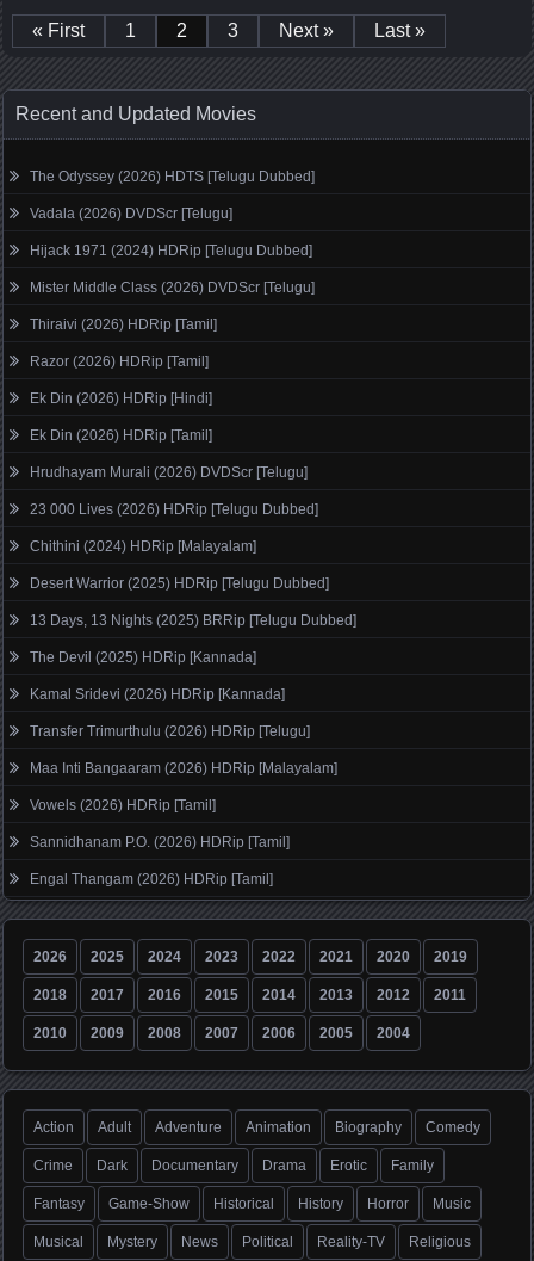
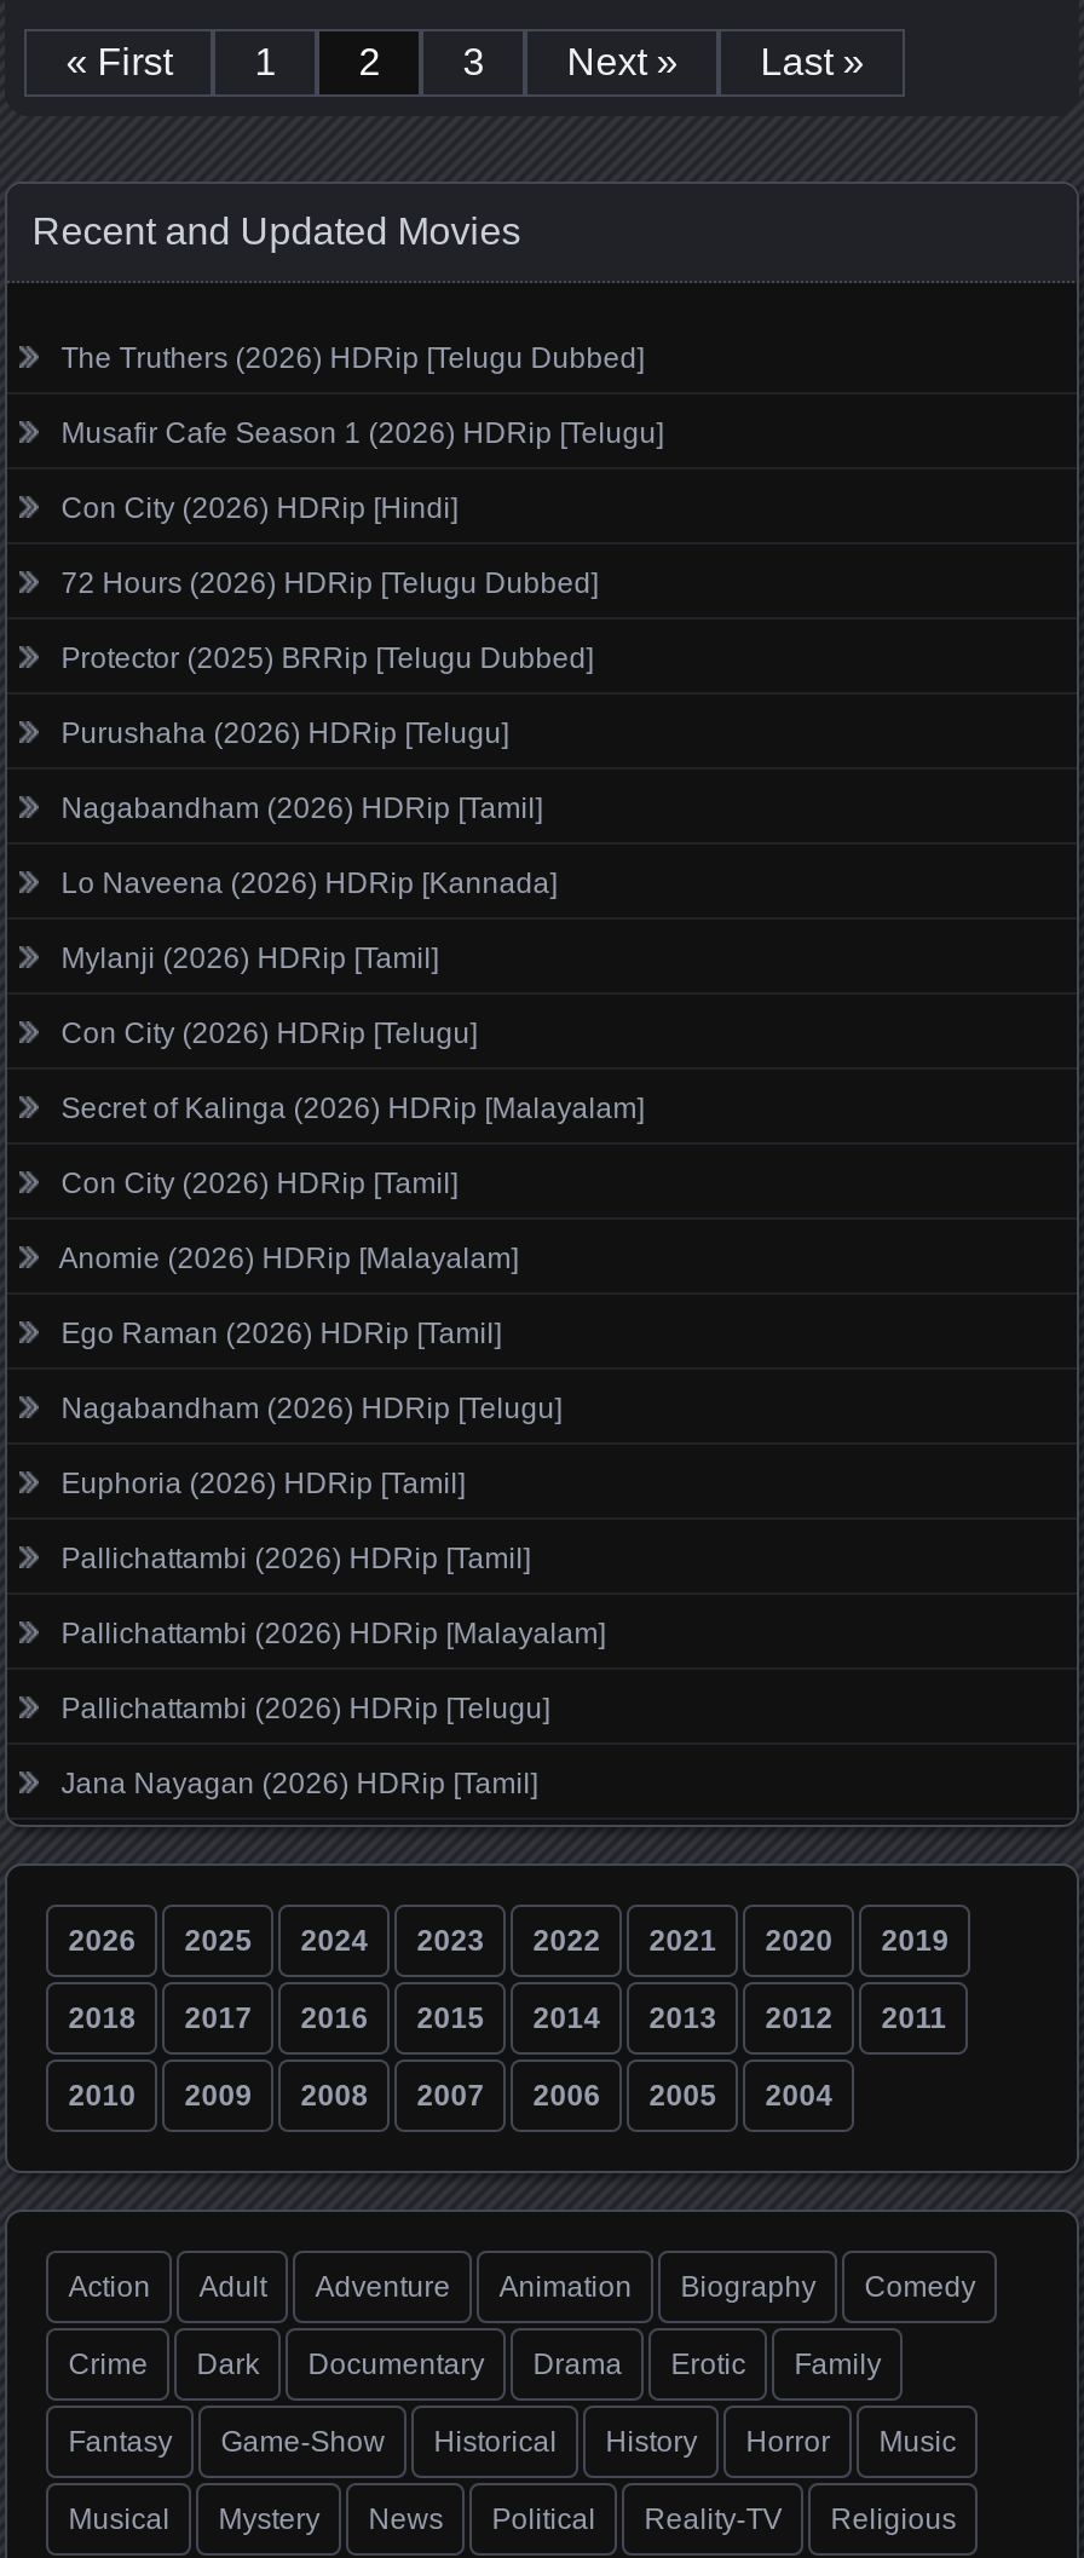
- The Odyssey (2026) HDTS [Telugu Dubbed]
+ The Truthers (2026) HDRip [Telugu Dubbed]

- Vadala (2026) DVDScr [Telugu]
+ Musafir Cafe Season 1 (2026) HDRip [Telugu]

- Hijack 1971 (2024) HDRip [Telugu Dubbed]
+ Con City (2026) HDRip [Hindi]

- Mister Middle Class (2026) DVDScr [Telugu]
+ 72 Hours (2026) HDRip [Telugu Dubbed]

- Thiraivi (2026) HDRip [Tamil]
+ Protector (2025) BRRip [Telugu Dubbed]

- Razor (2026) HDRip [Tamil]
+ Purushaha (2026) HDRip [Telugu]

- Ek Din (2026) HDRip [Hindi]
+ Nagabandham (2026) HDRip [Tamil]

- Ek Din (2026) HDRip [Tamil]
+ Lo Naveena (2026) HDRip [Kannada]

- Hrudhayam Murali (2026) DVDScr [Telugu]
+ Mylanji (2026) HDRip [Tamil]

- 23 000 Lives (2026) HDRip [Telugu Dubbed]
+ Con City (2026) HDRip [Telugu]

- Chithini (2024) HDRip [Malayalam]
+ Secret of Kalinga (2026) HDRip [Malayalam]

- Desert Warrior (2025) HDRip [Telugu Dubbed]
+ Con City (2026) HDRip [Tamil]

- 13 Days, 13 Nights (2025) BRRip [Telugu Dubbed]
+ Anomie (2026) HDRip [Malayalam]

- The Devil (2025) HDRip [Kannada]
+ Ego Raman (2026) HDRip [Tamil]

- Kamal Sridevi (2026) HDRip [Kannada]
+ Nagabandham (2026) HDRip [Telugu]

- Transfer Trimurthulu (2026) HDRip [Telugu]
+ Euphoria (2026) HDRip [Tamil]

- Maa Inti Bangaaram (2026) HDRip [Malayalam]
+ Pallichattambi (2026) HDRip [Tamil]

- Vowels (2026) HDRip [Tamil]
+ Pallichattambi (2026) HDRip [Malayalam]

- Sannidhanam P.O. (2026) HDRip [Tamil]
+ Pallichattambi (2026) HDRip [Telugu]

- Engal Thangam (2026) HDRip [Tamil]
+ Jana Nayagan (2026) HDRip [Tamil]
